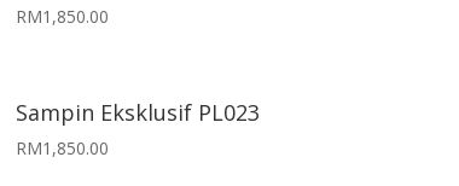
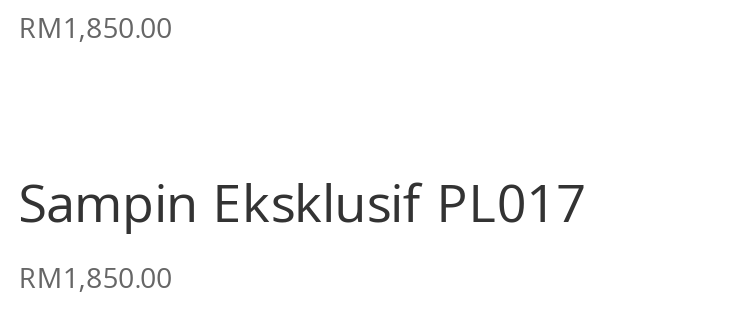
- Sampin Eksklusif PL023
+ Sampin Eksklusif PL017
